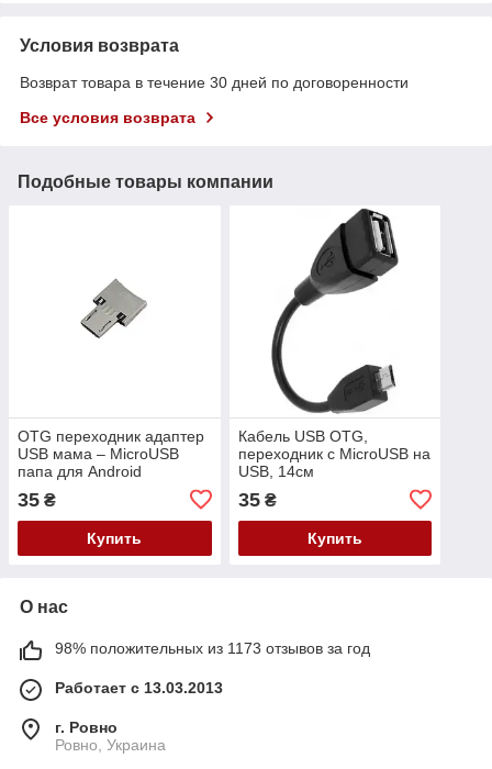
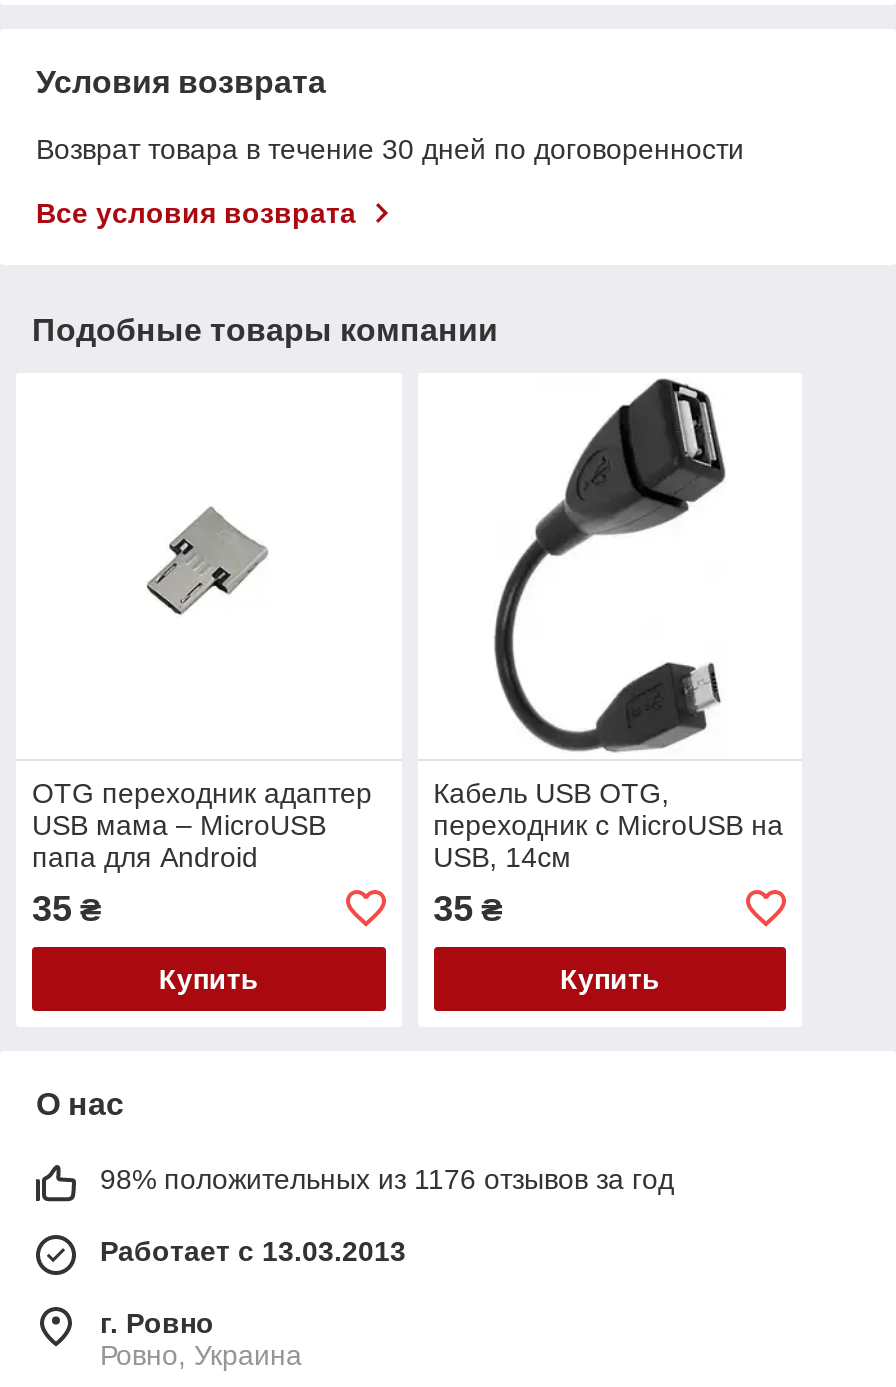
- 98% положительных из 1173 отзывов за год
+ 98% положительных из 1176 отзывов за год
